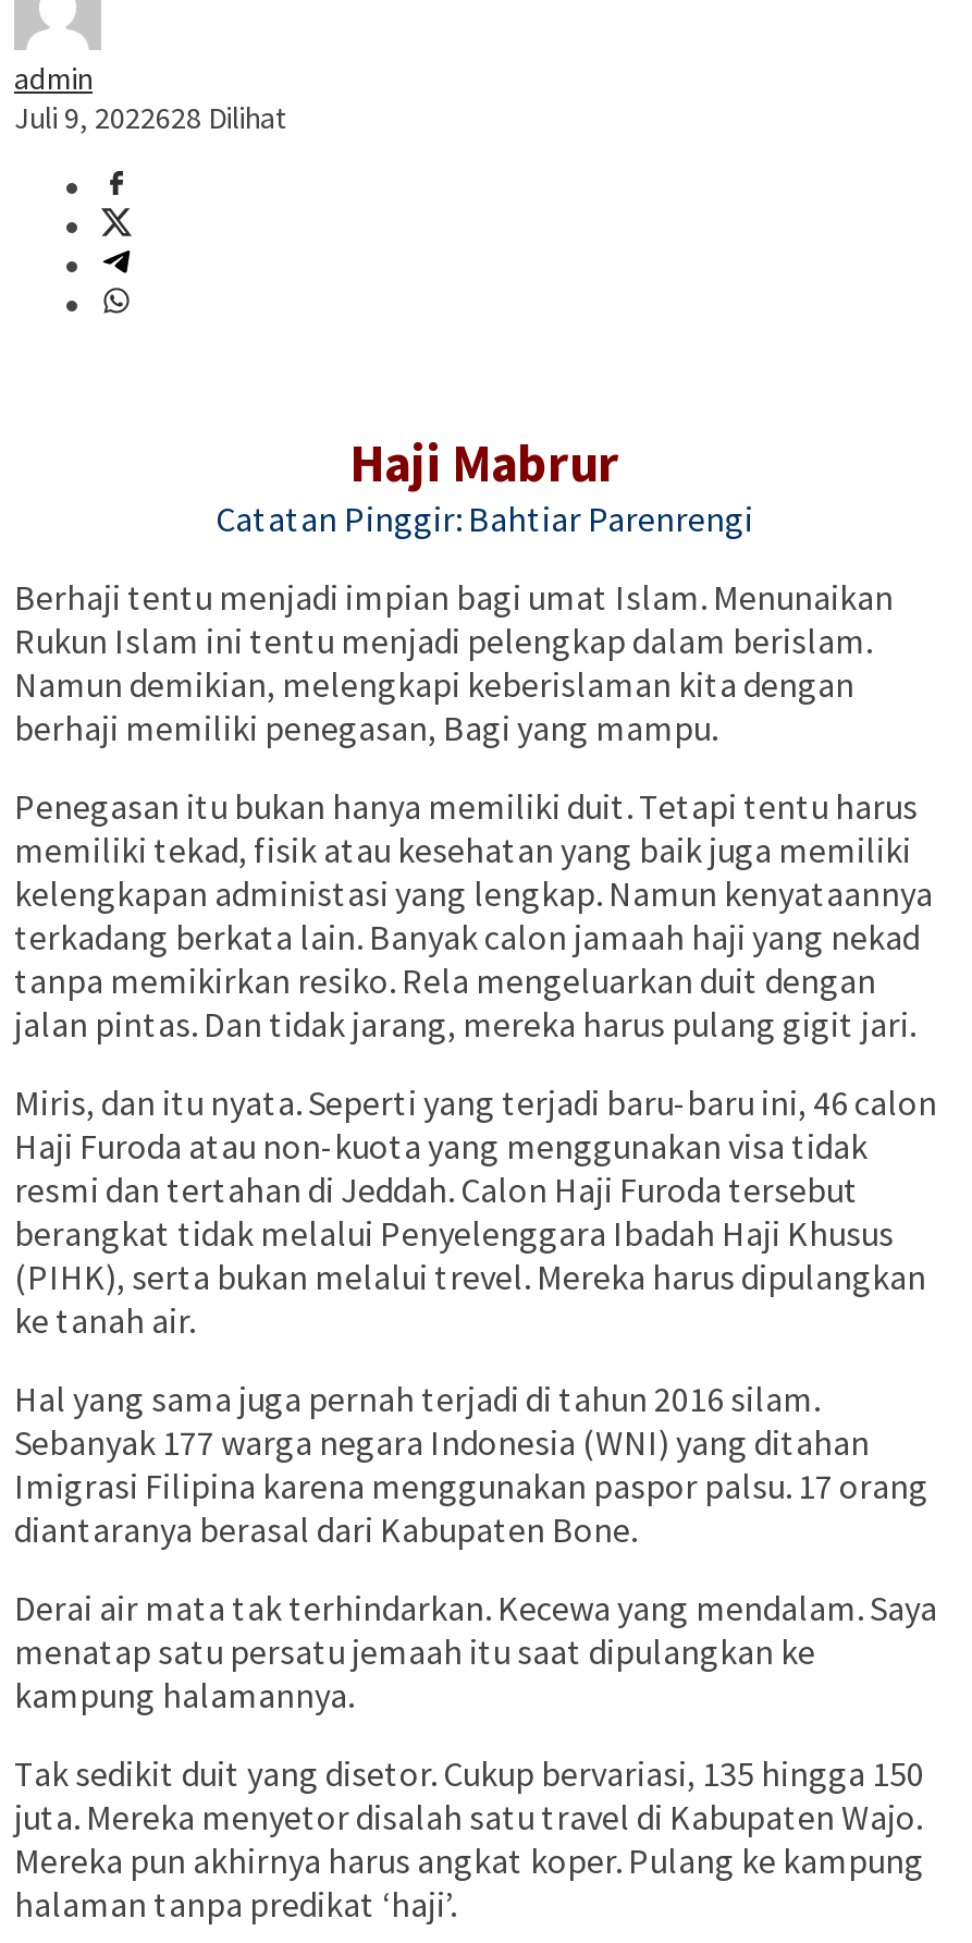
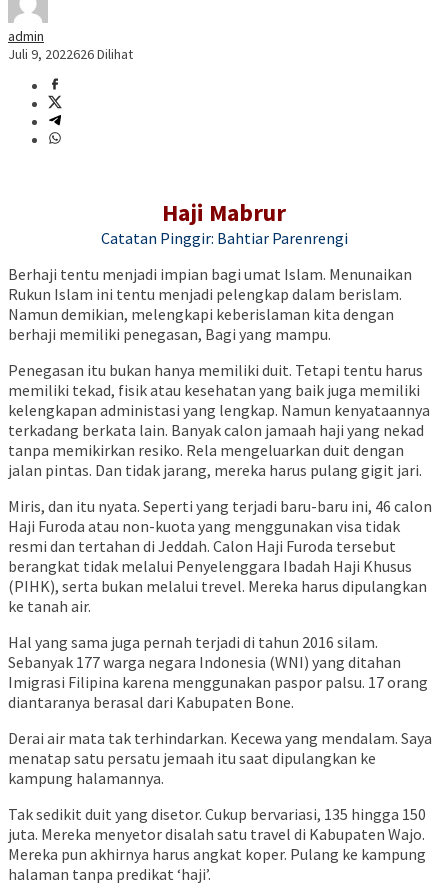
- Juli 9, 2022628 Dilihat
+ Juli 9, 2022626 Dilihat
